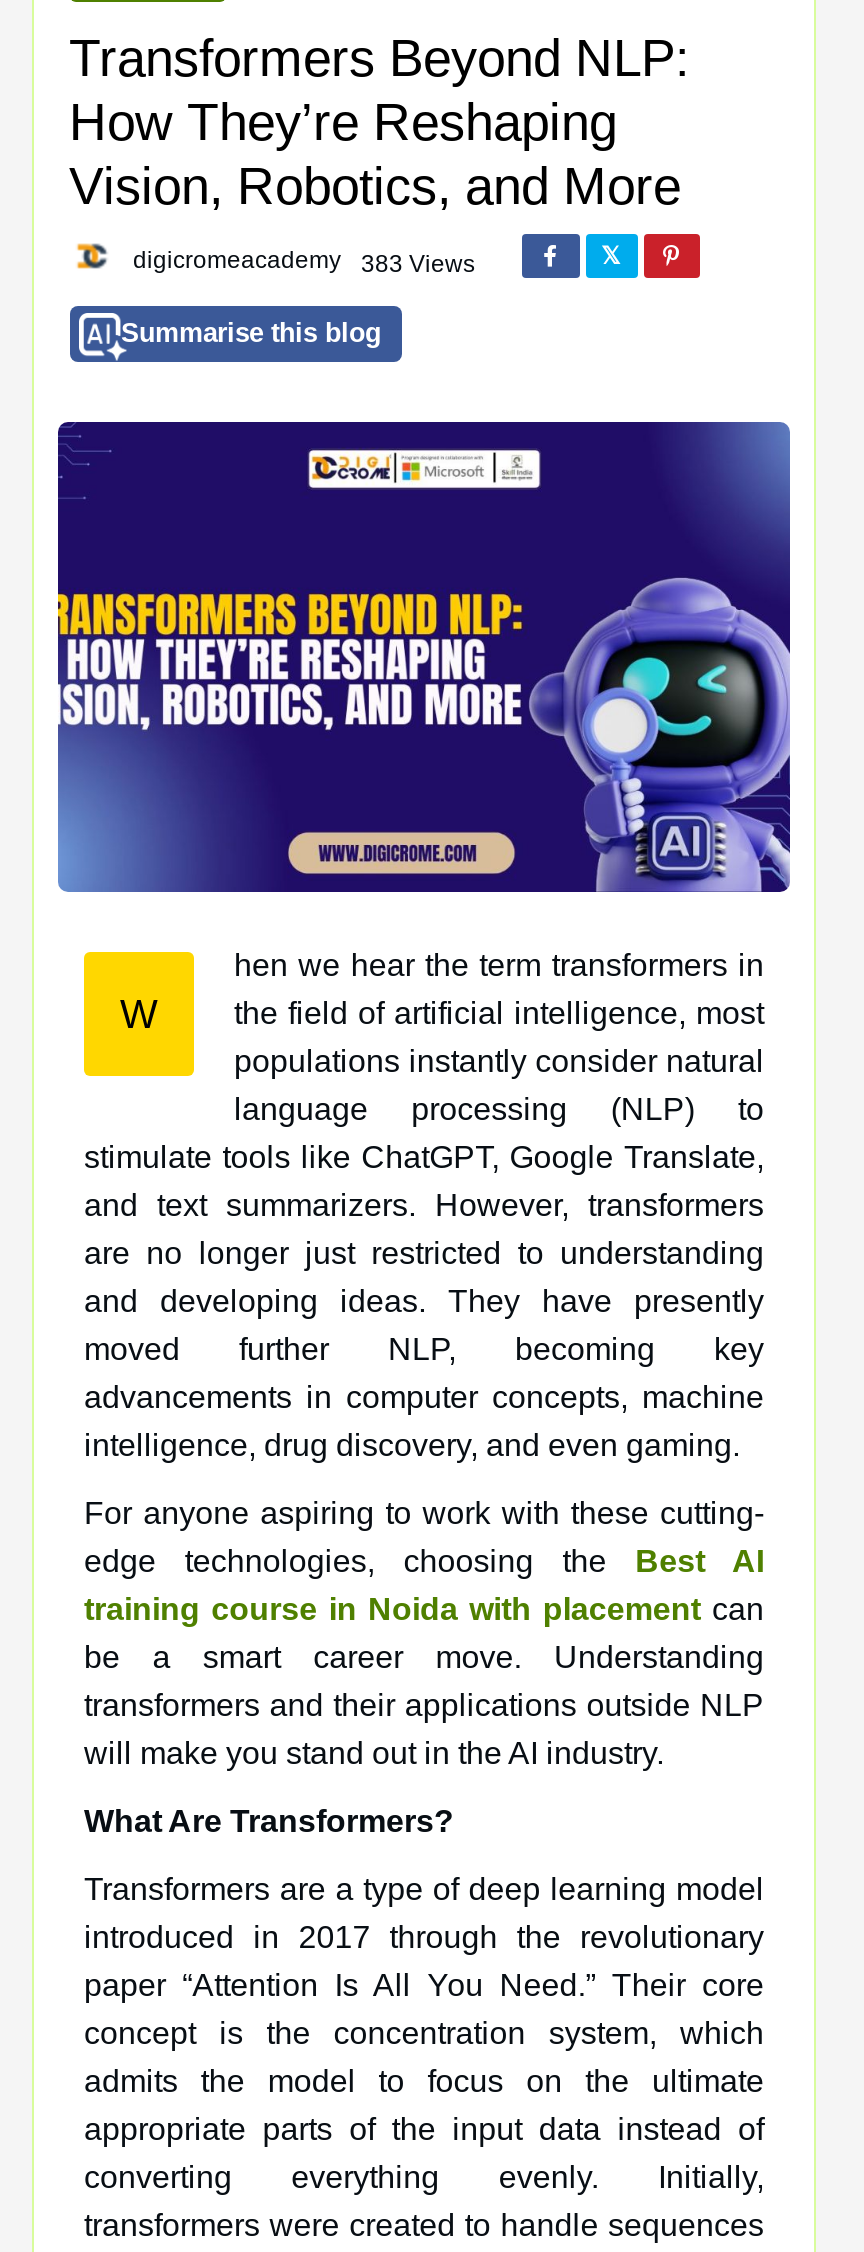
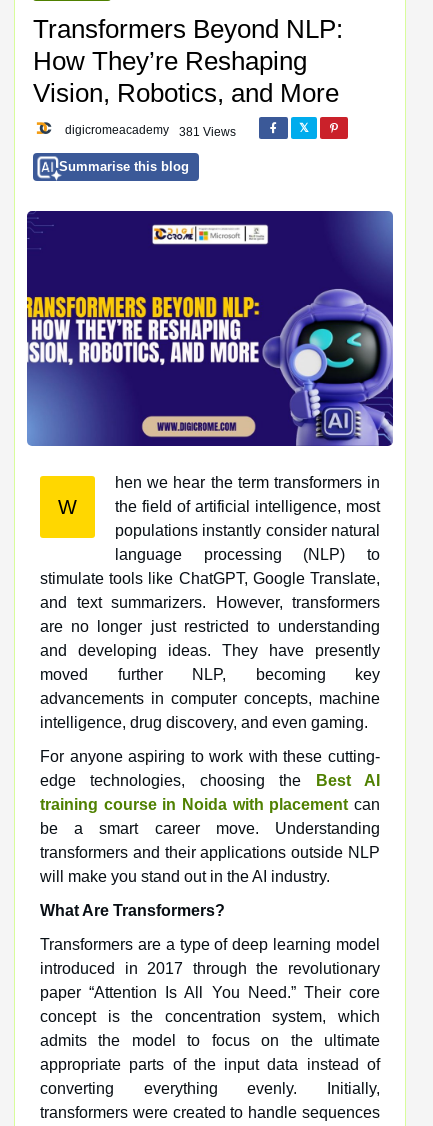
- digicromeacademy 383 Views
+ digicromeacademy 381 Views
